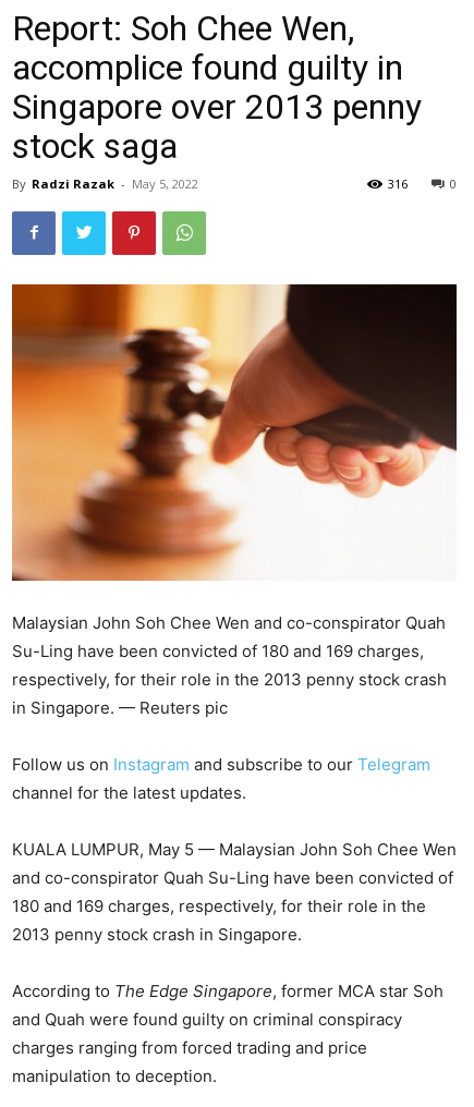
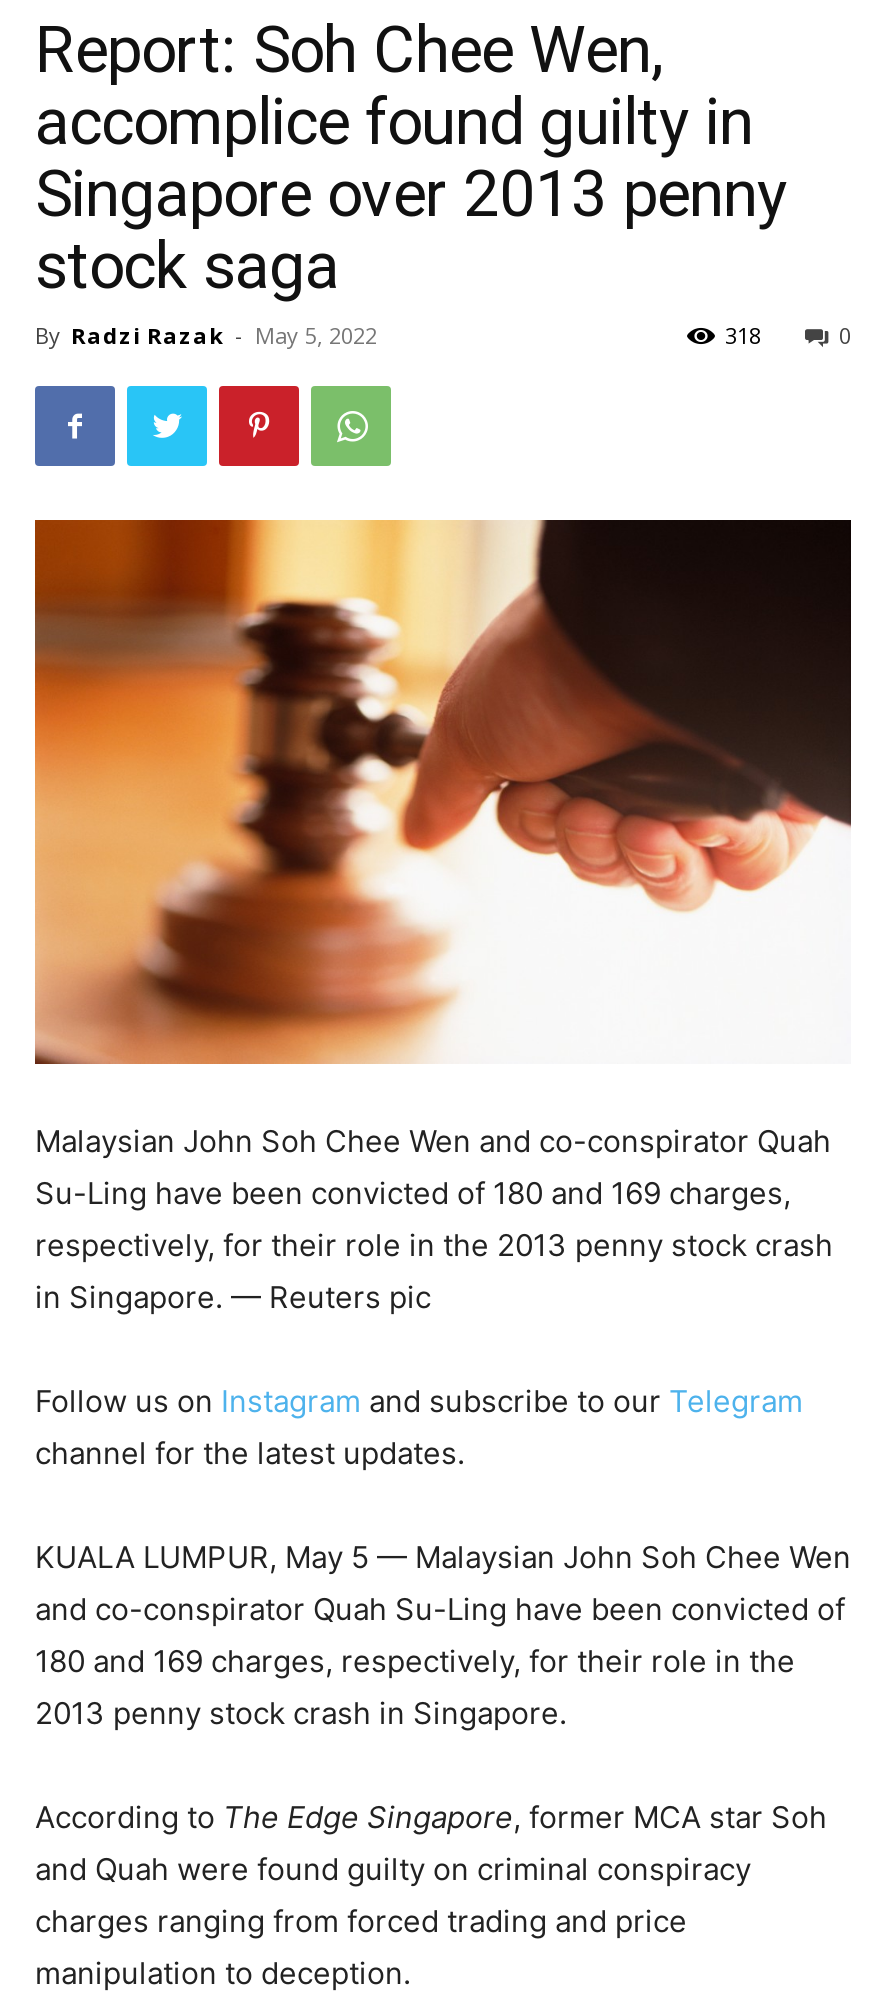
- 316
+ 318
